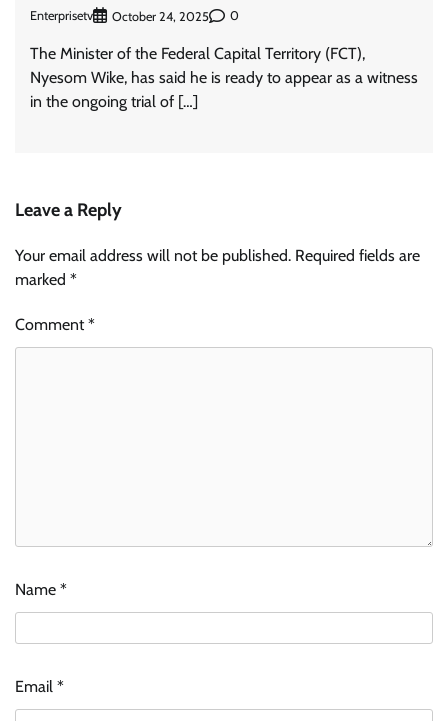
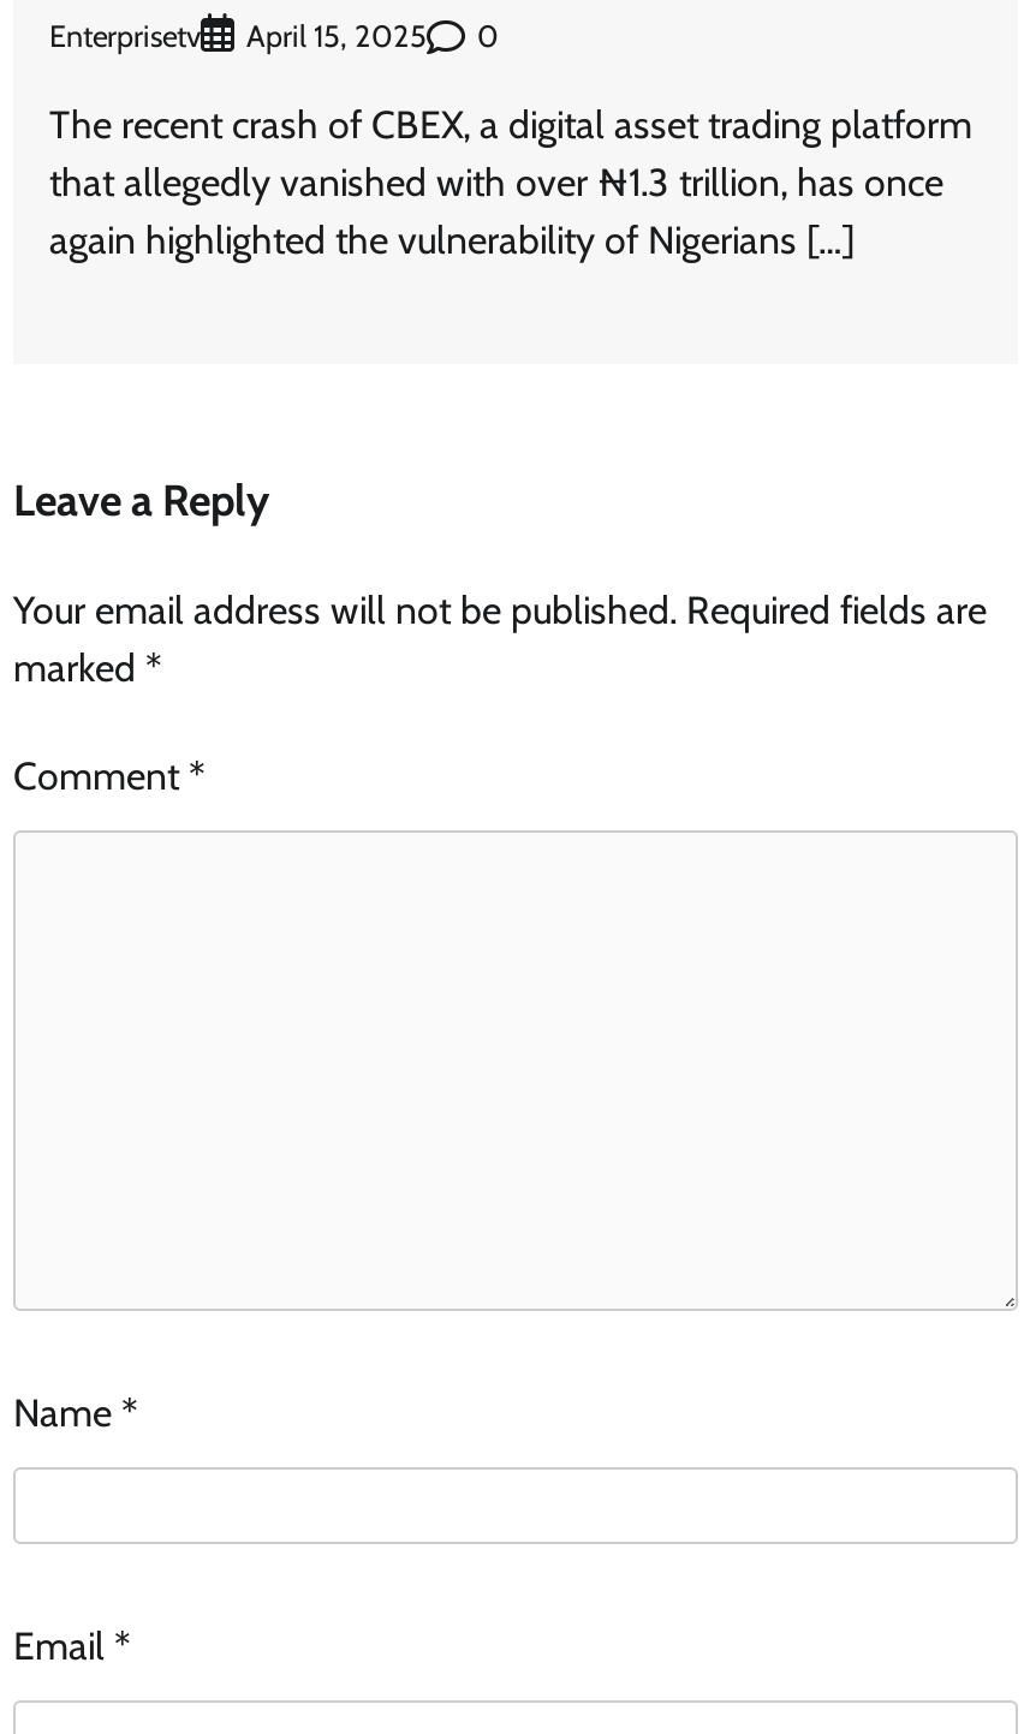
- October 24, 2025
+ April 15, 2025

- The Minister of the Federal Capital Territory (FCT),
- Nyesom Wike, has said he is ready to appear as a witness
- in the ongoing trial of […]
+ The recent crash of CBEX, a digital asset trading platform
+ that allegedly vanished with over ₦1.3 trillion, has once
+ again highlighted the vulnerability of Nigerians […]
